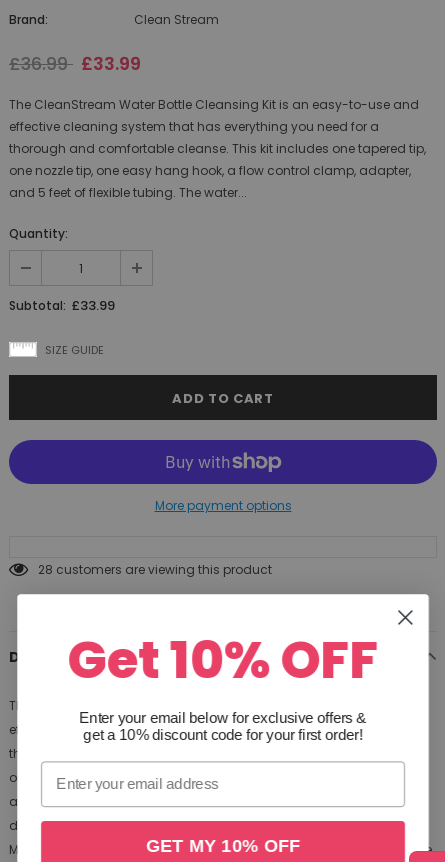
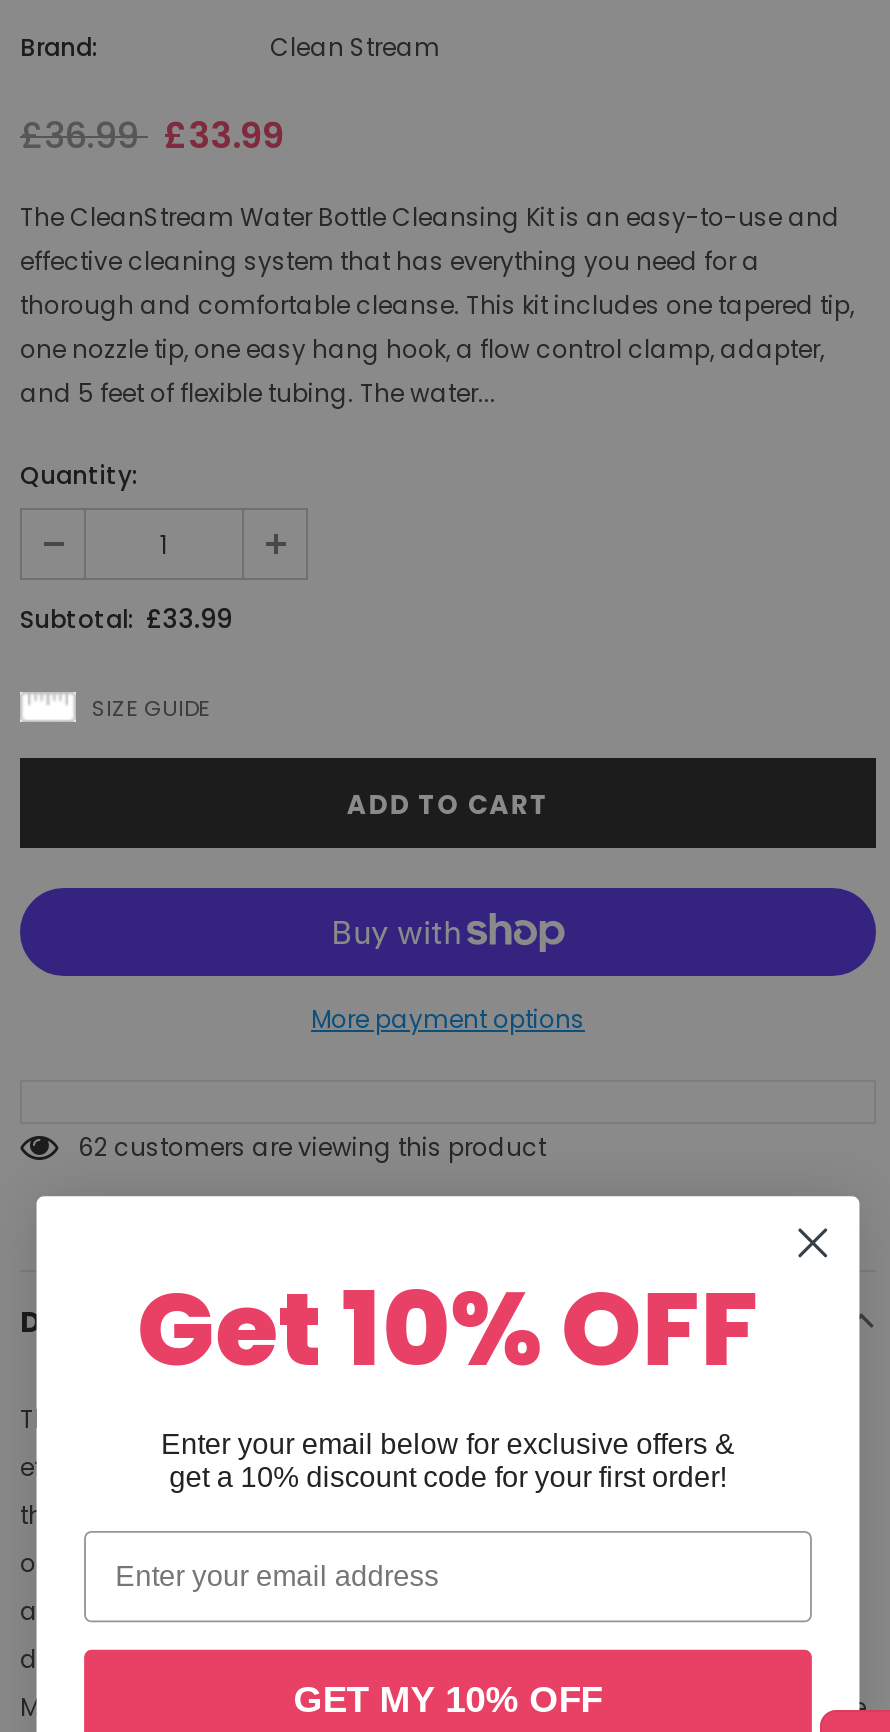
- 28 customers are viewing this product
+ 62 customers are viewing this product
